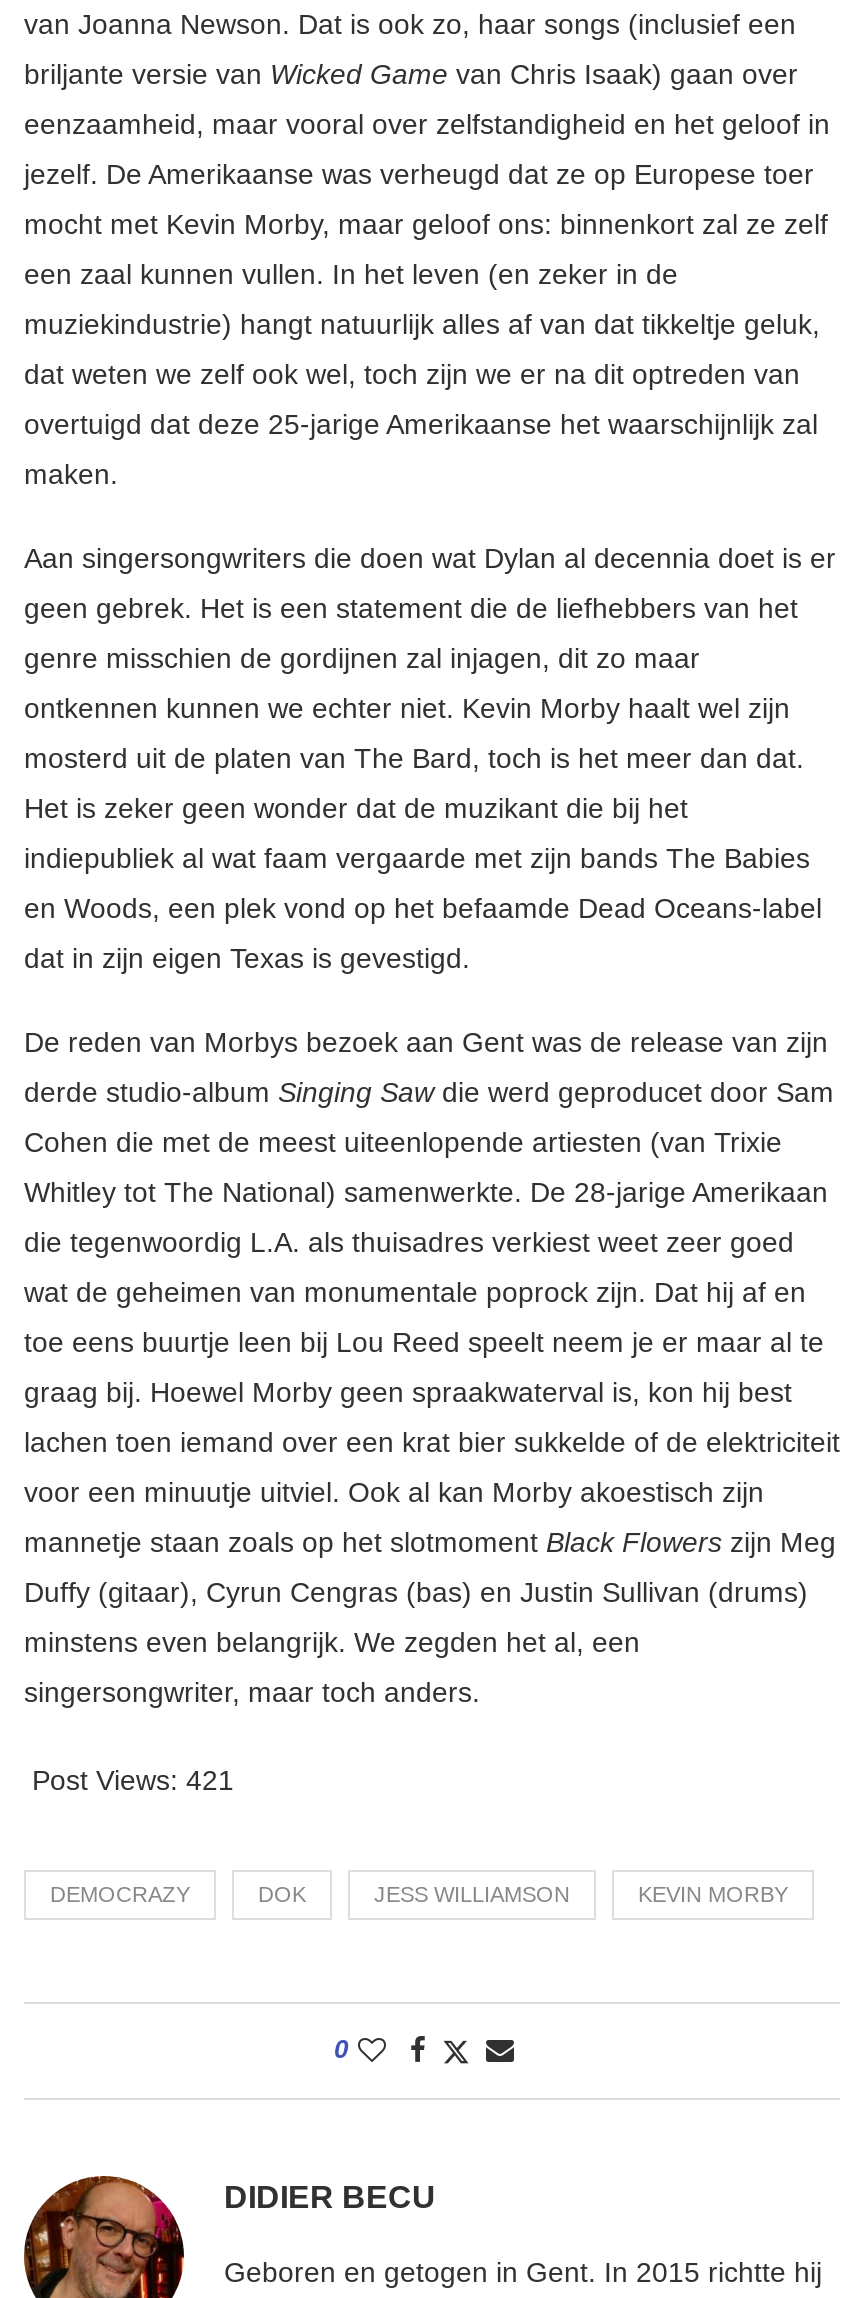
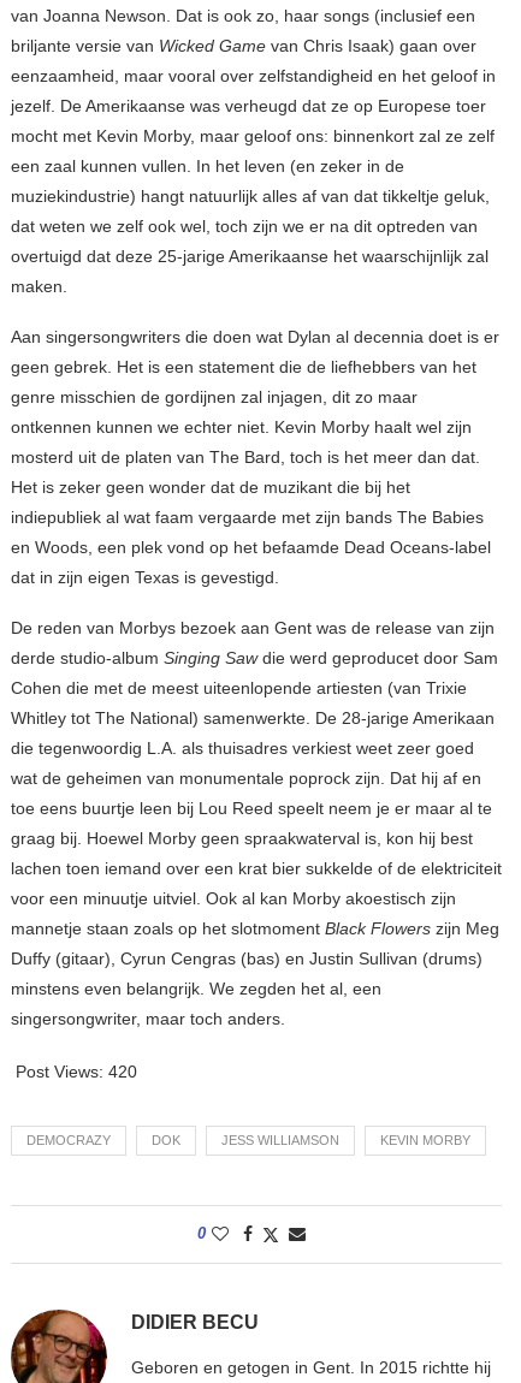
- Post Views: 421
+ Post Views: 420
